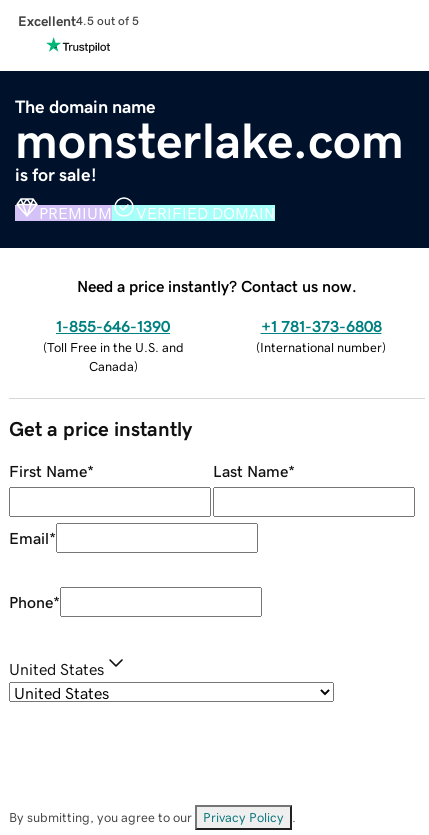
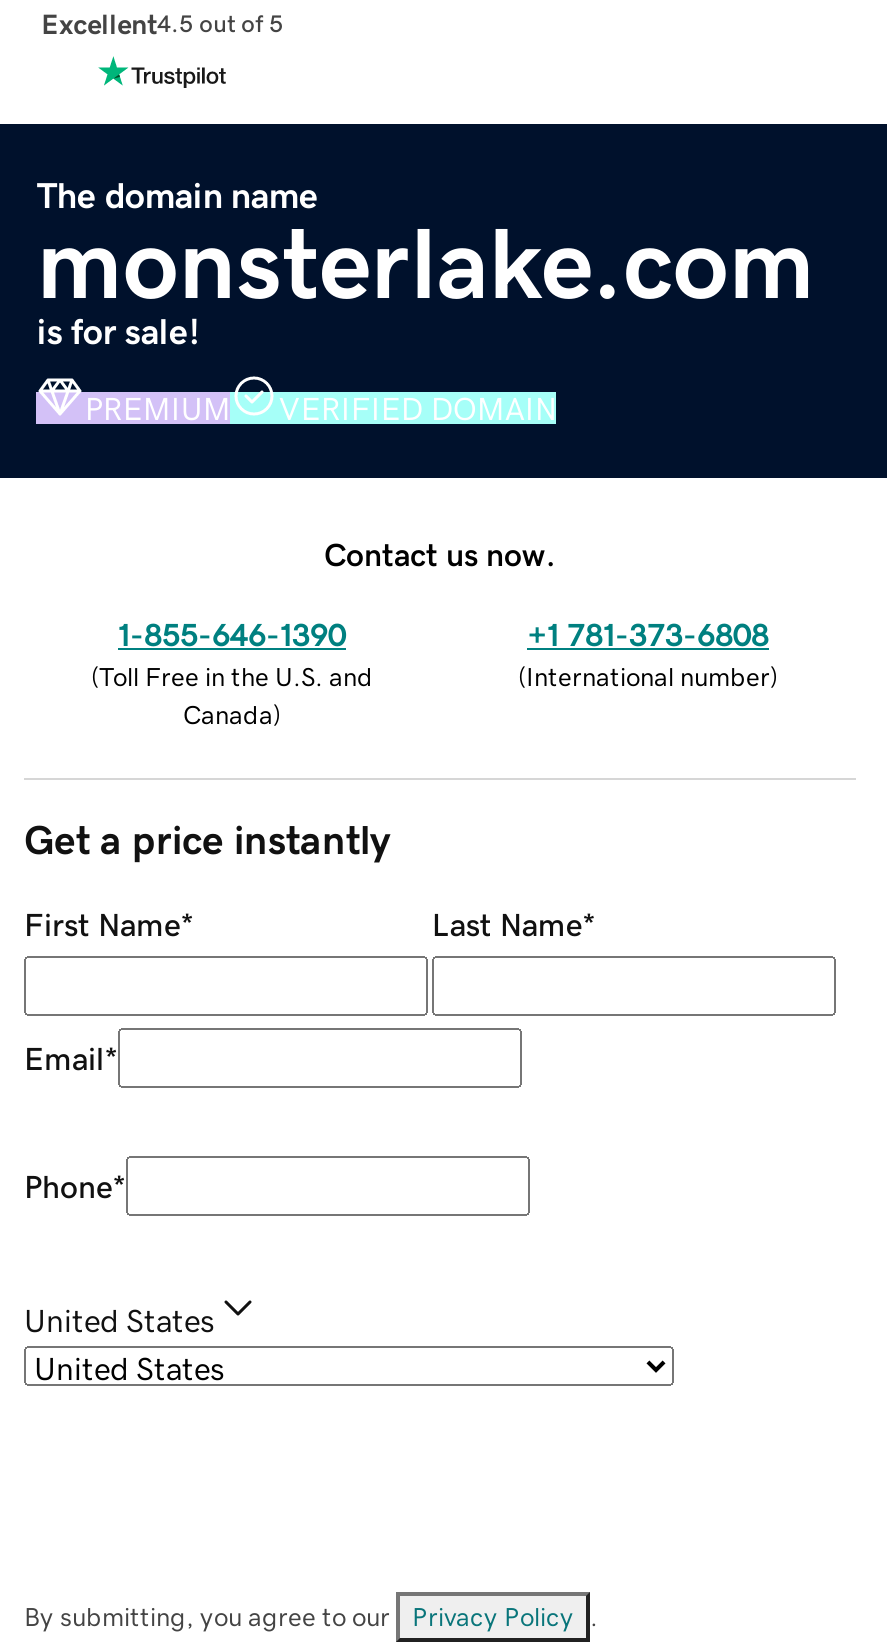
- Need a price instantly? Contact us now.
+ Contact us now.
